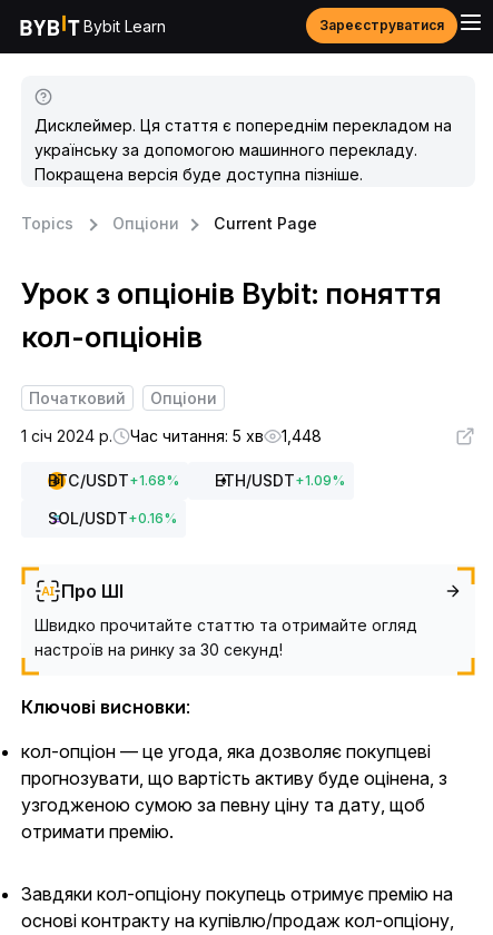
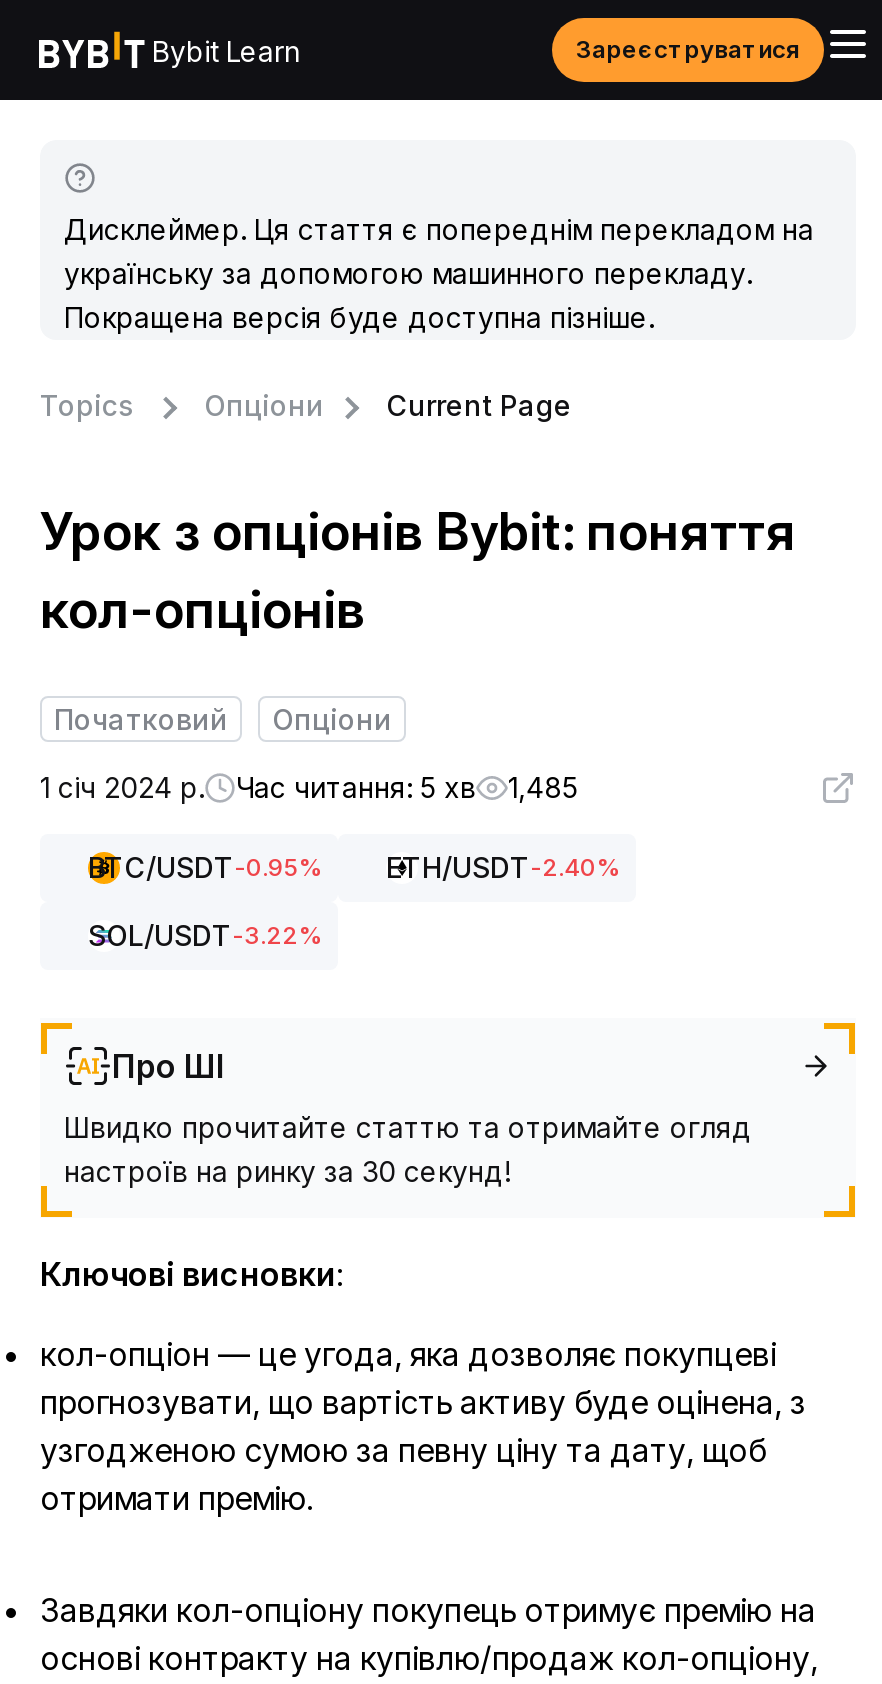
- 1 січ 2024 р. Час читання: 5 хв 1,448
+ 1 січ 2024 р. Час читання: 5 хв 1,485

- BTC/USDT + 1.68%
- ETH/USDT + 1.09%
+ BTC/USDT-0.95%
+ ETH/USDT-2.40%

- SOL/USDT + 0.16%
+ SOL/USDT-3.22%
